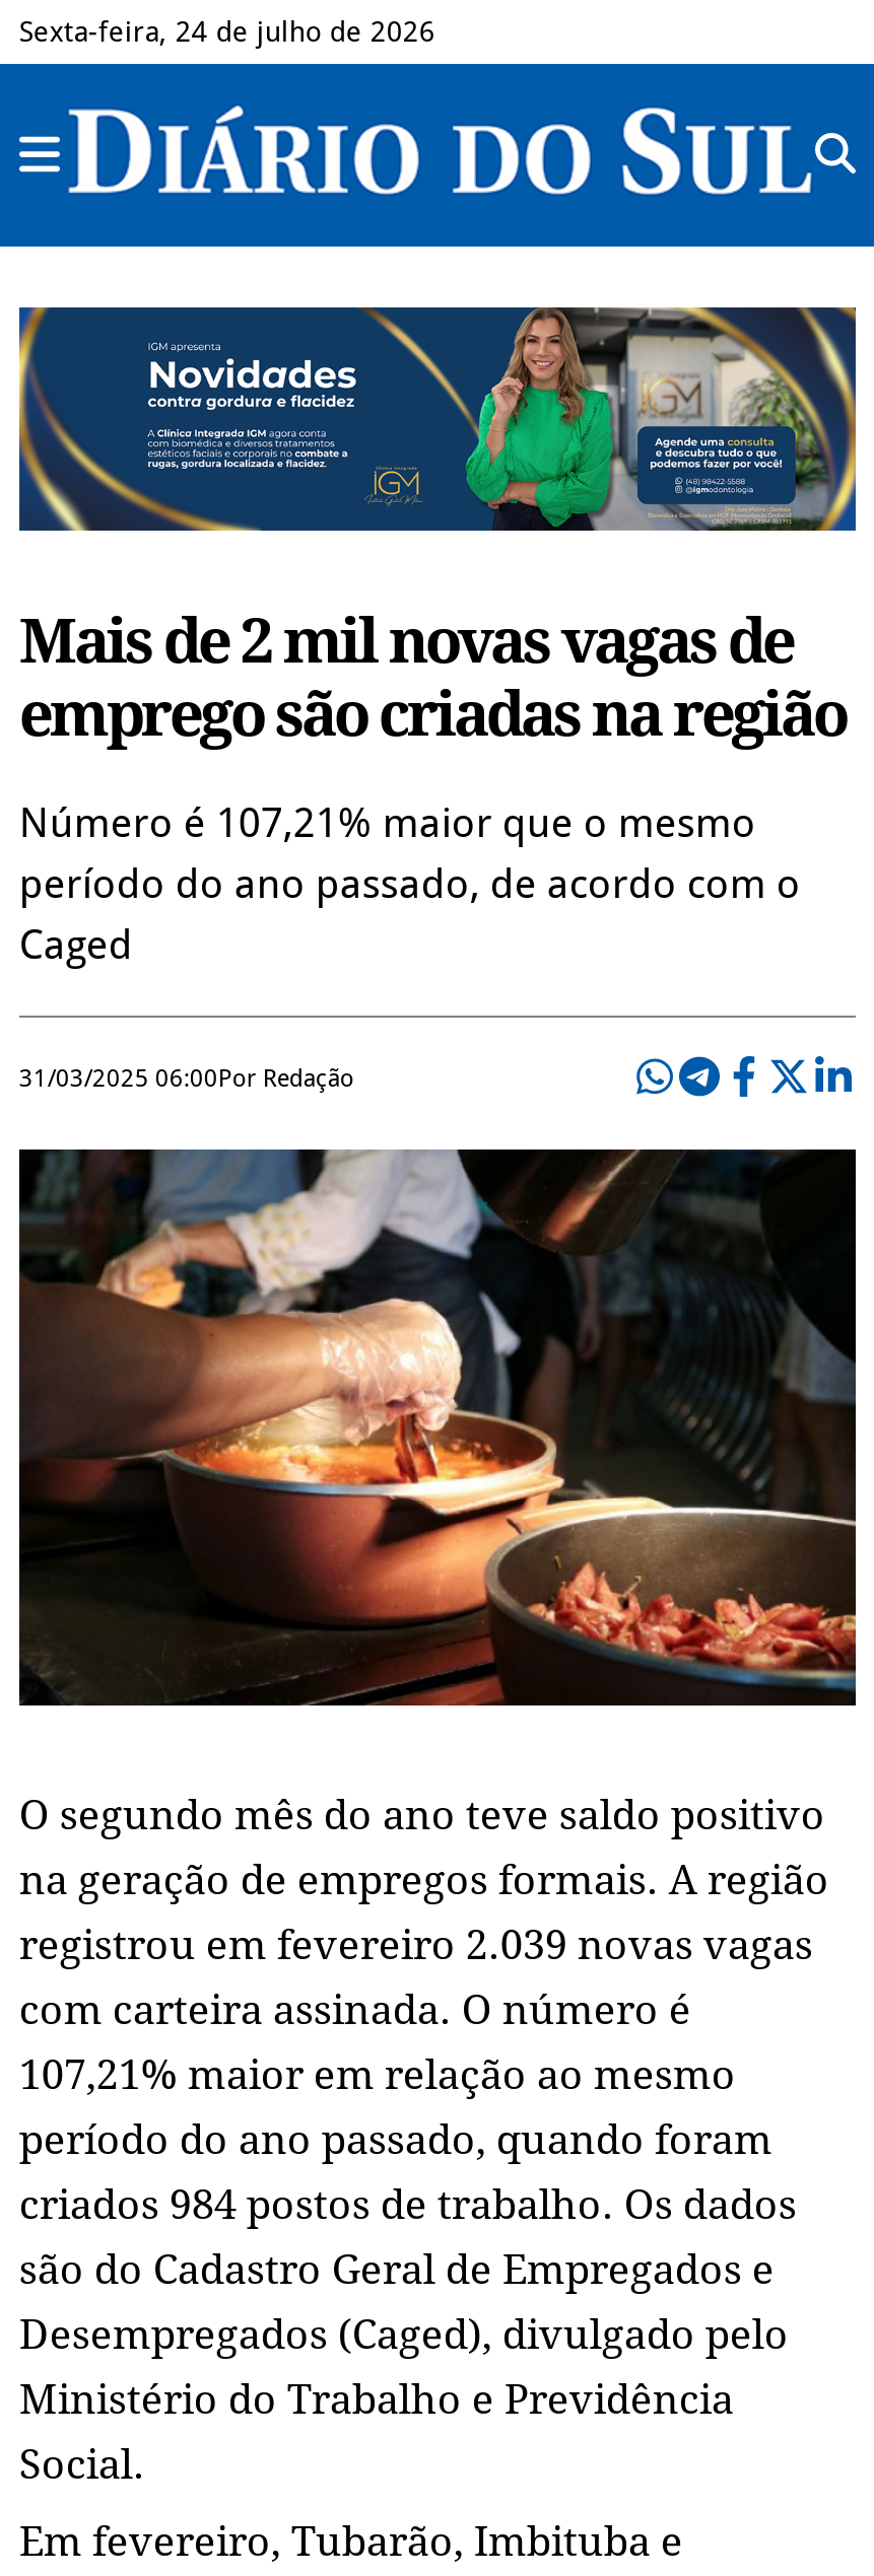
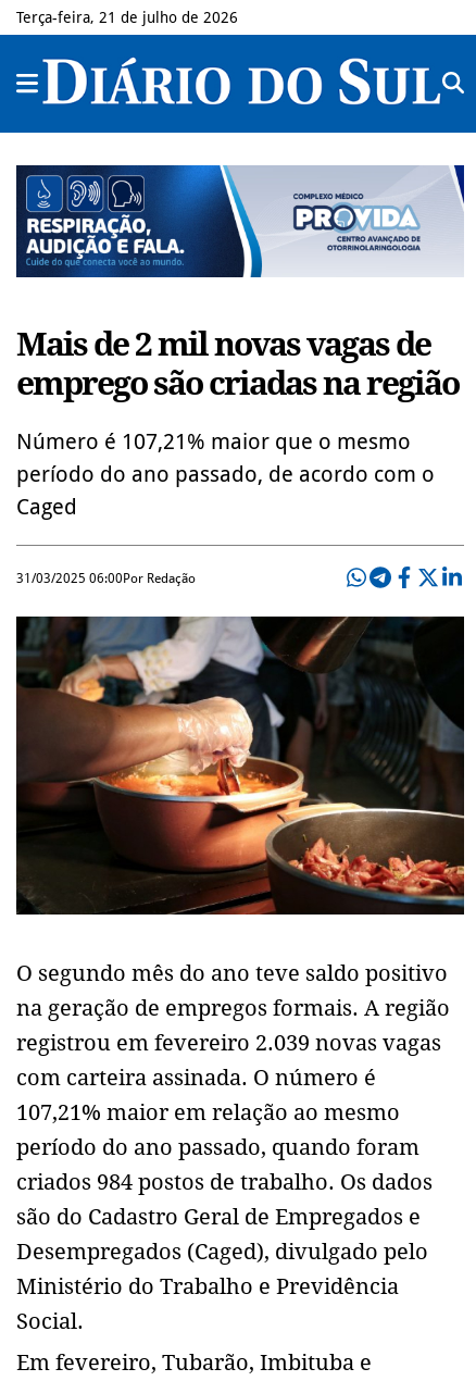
- Sexta-feira, 24 de julho de 2026
+ Terça-feira, 21 de julho de 2026

- [image]
+ [image]
